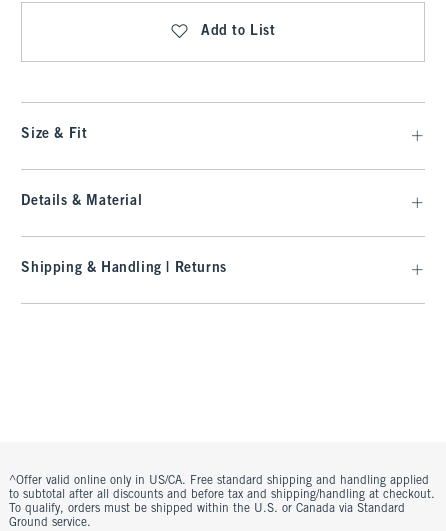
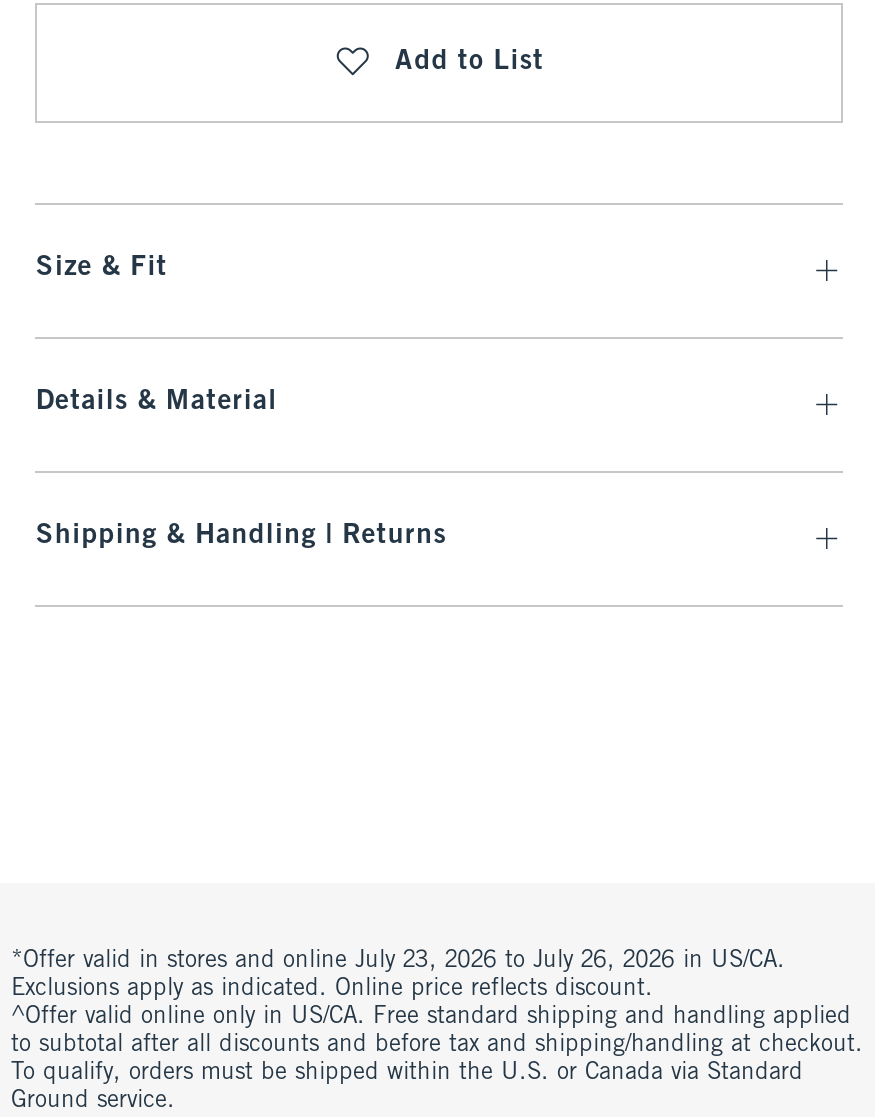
+ *Offer valid in stores and online July 23, 2026 to July 26, 2026 in US/CA.
+ Exclusions apply as indicated. Online price reflects discount.
